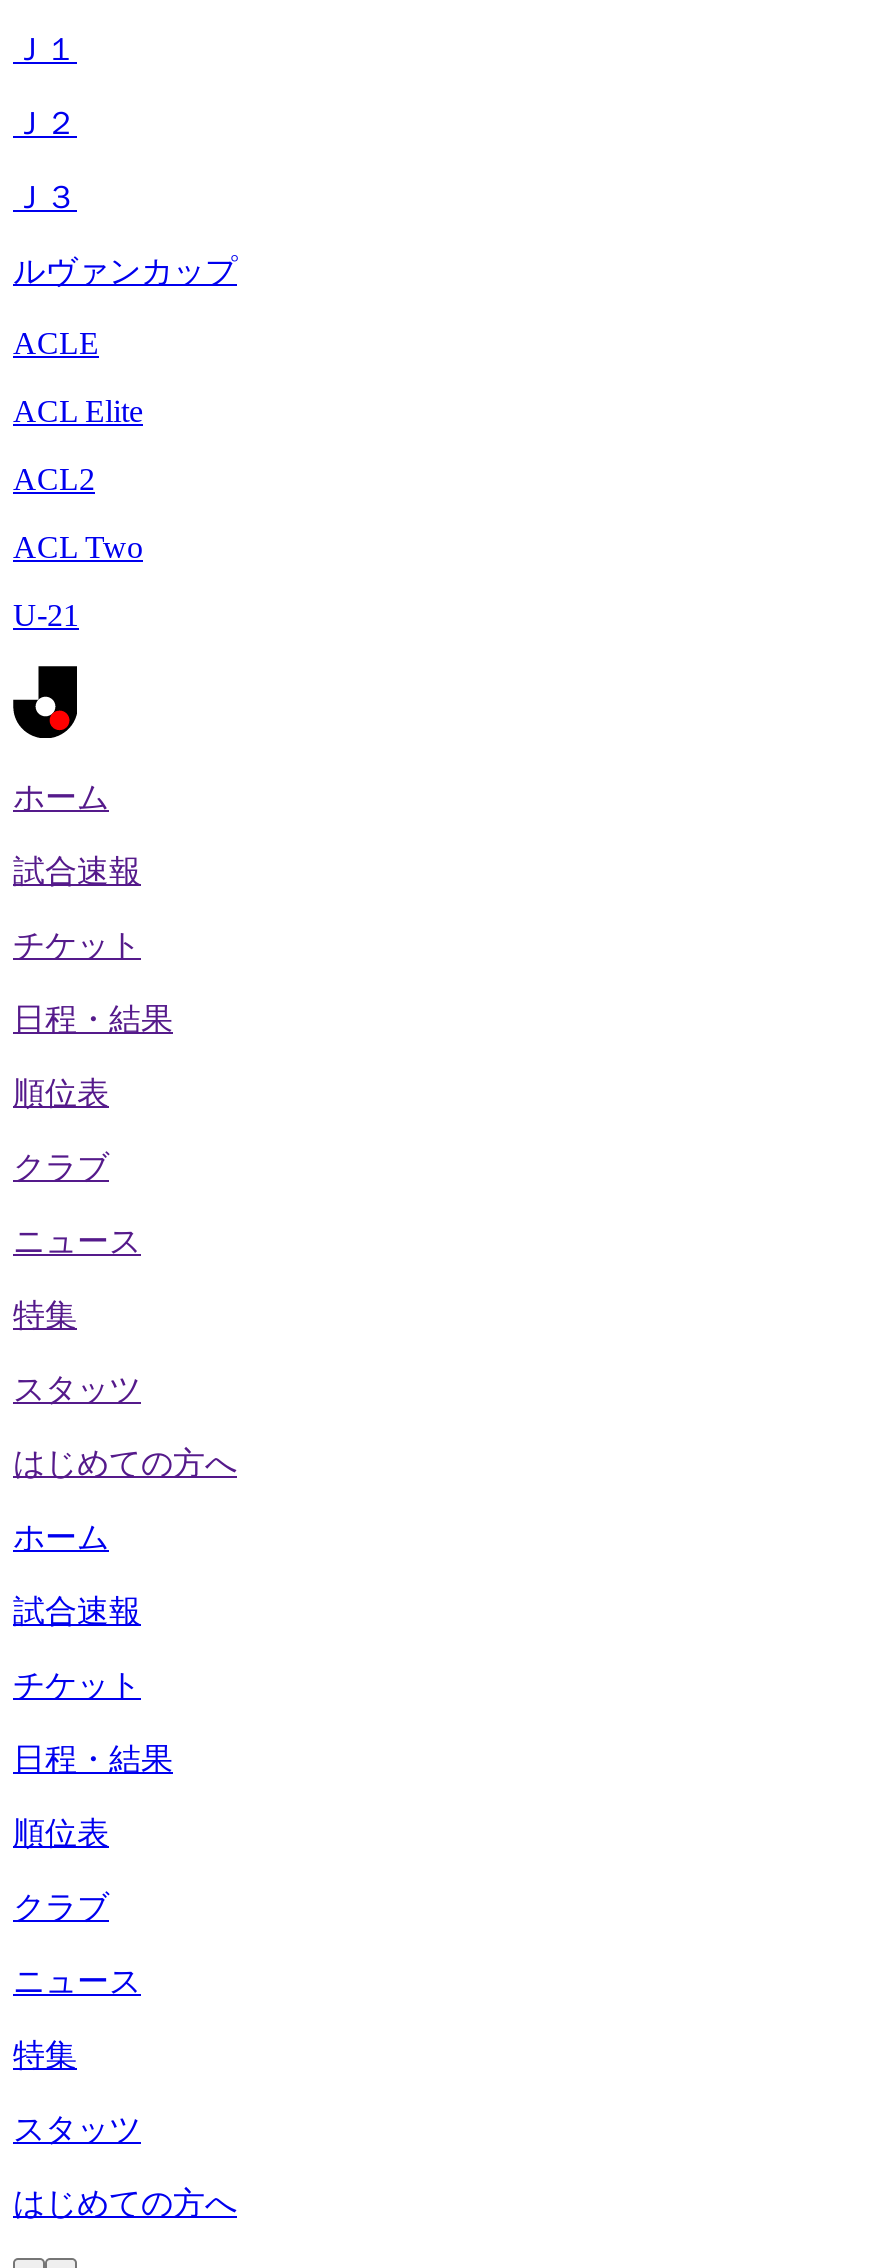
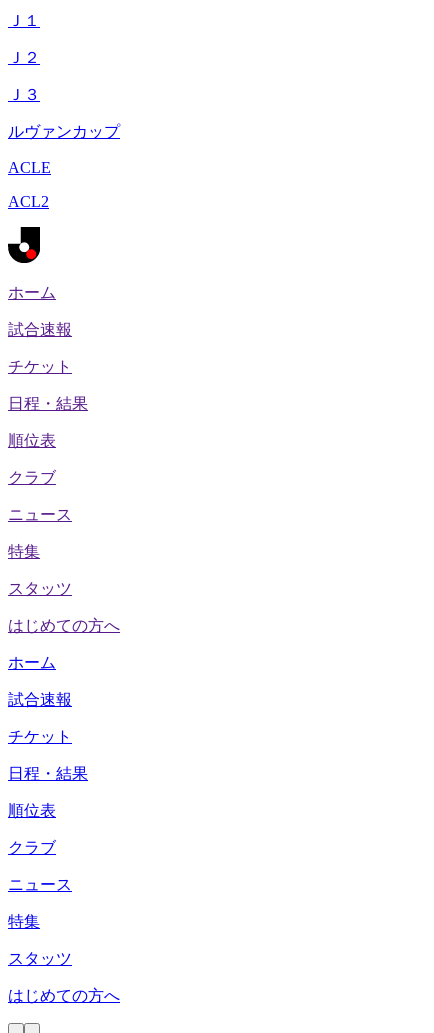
- ACL Elite

- ACL Two
- U-21
